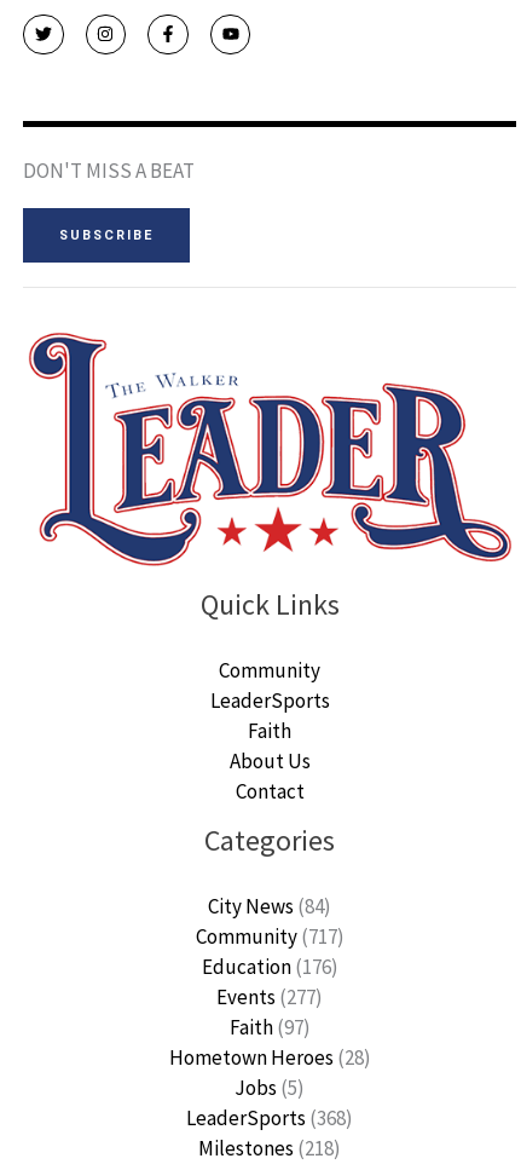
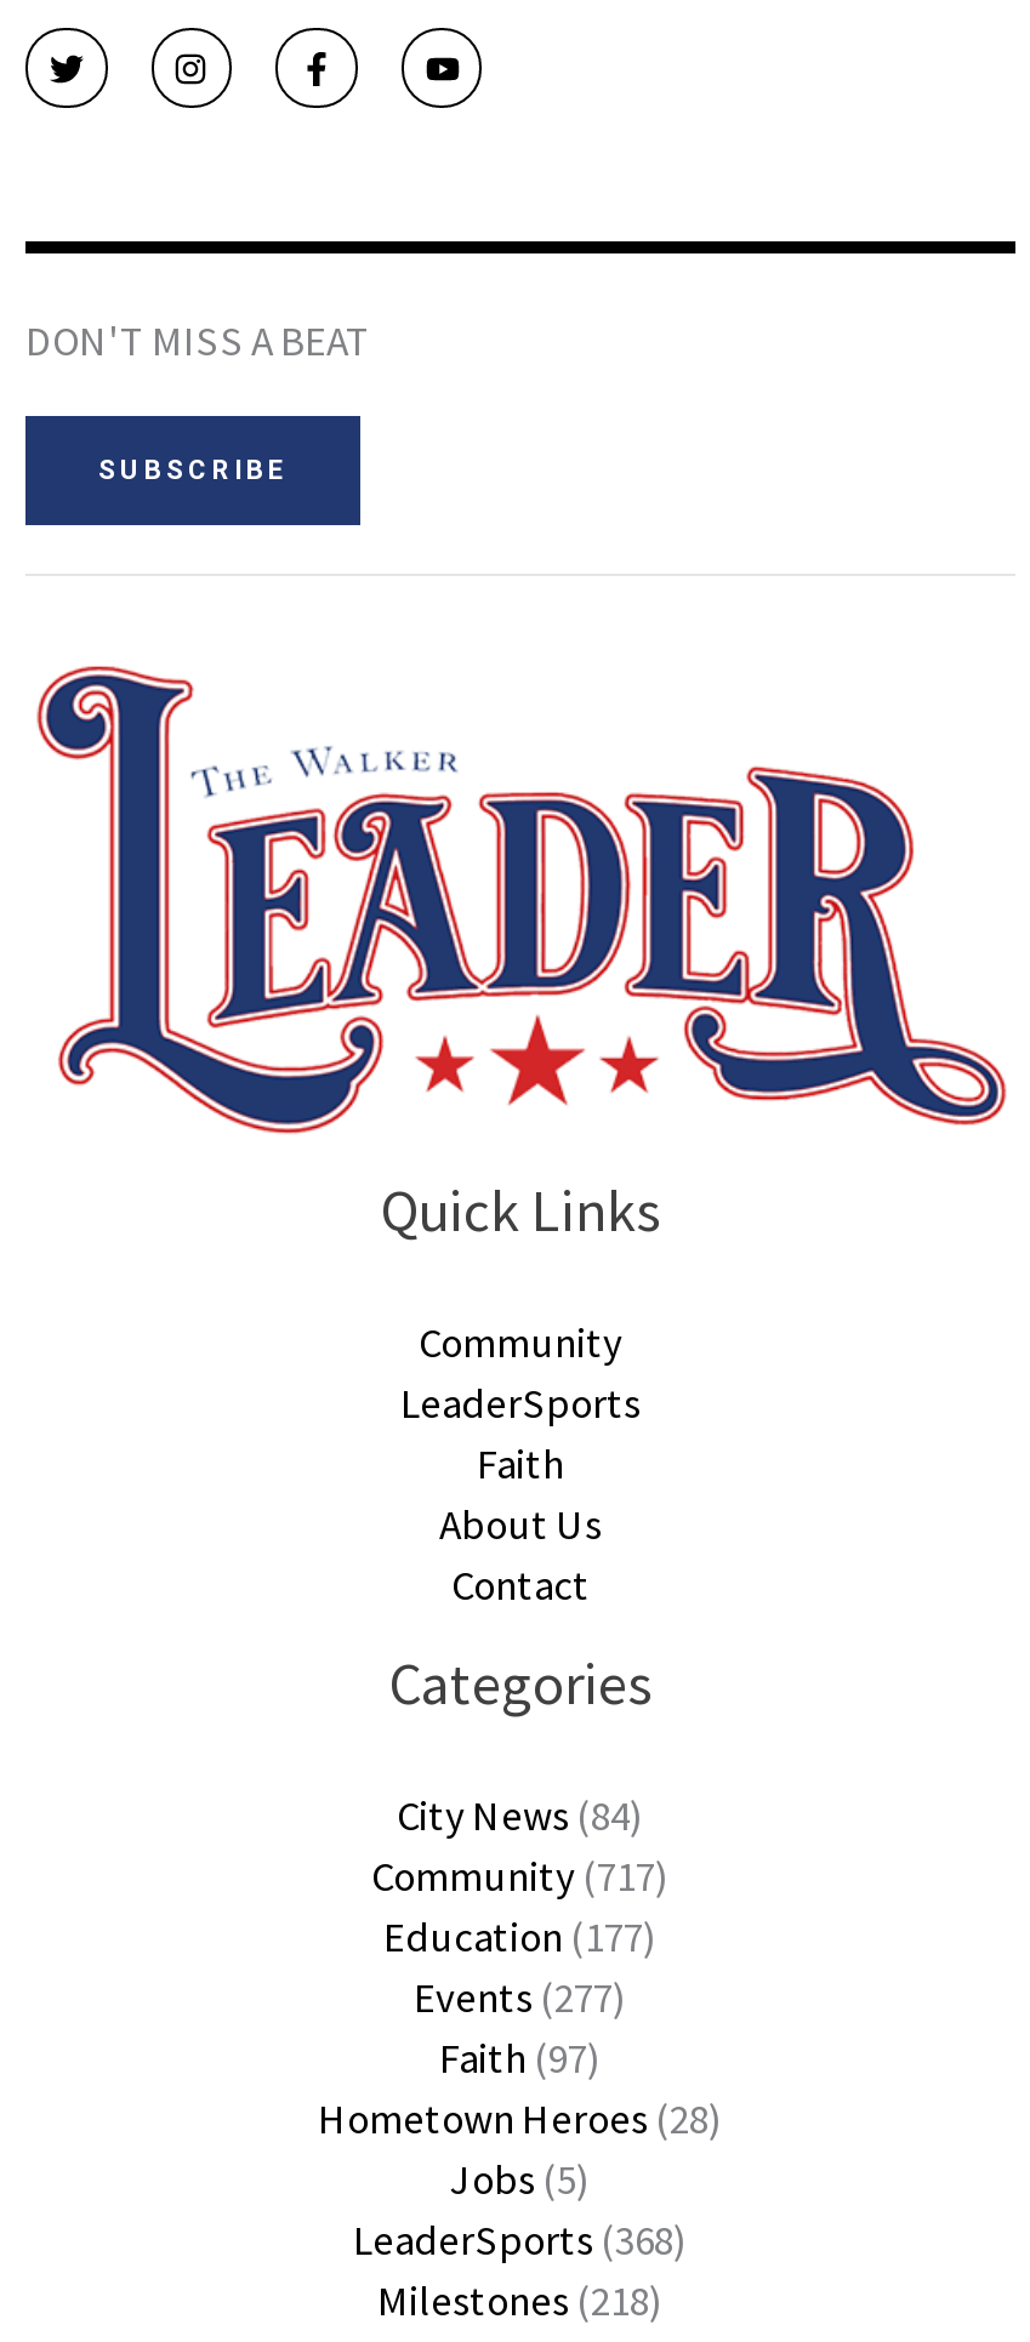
- Education (176)
+ Education (177)
